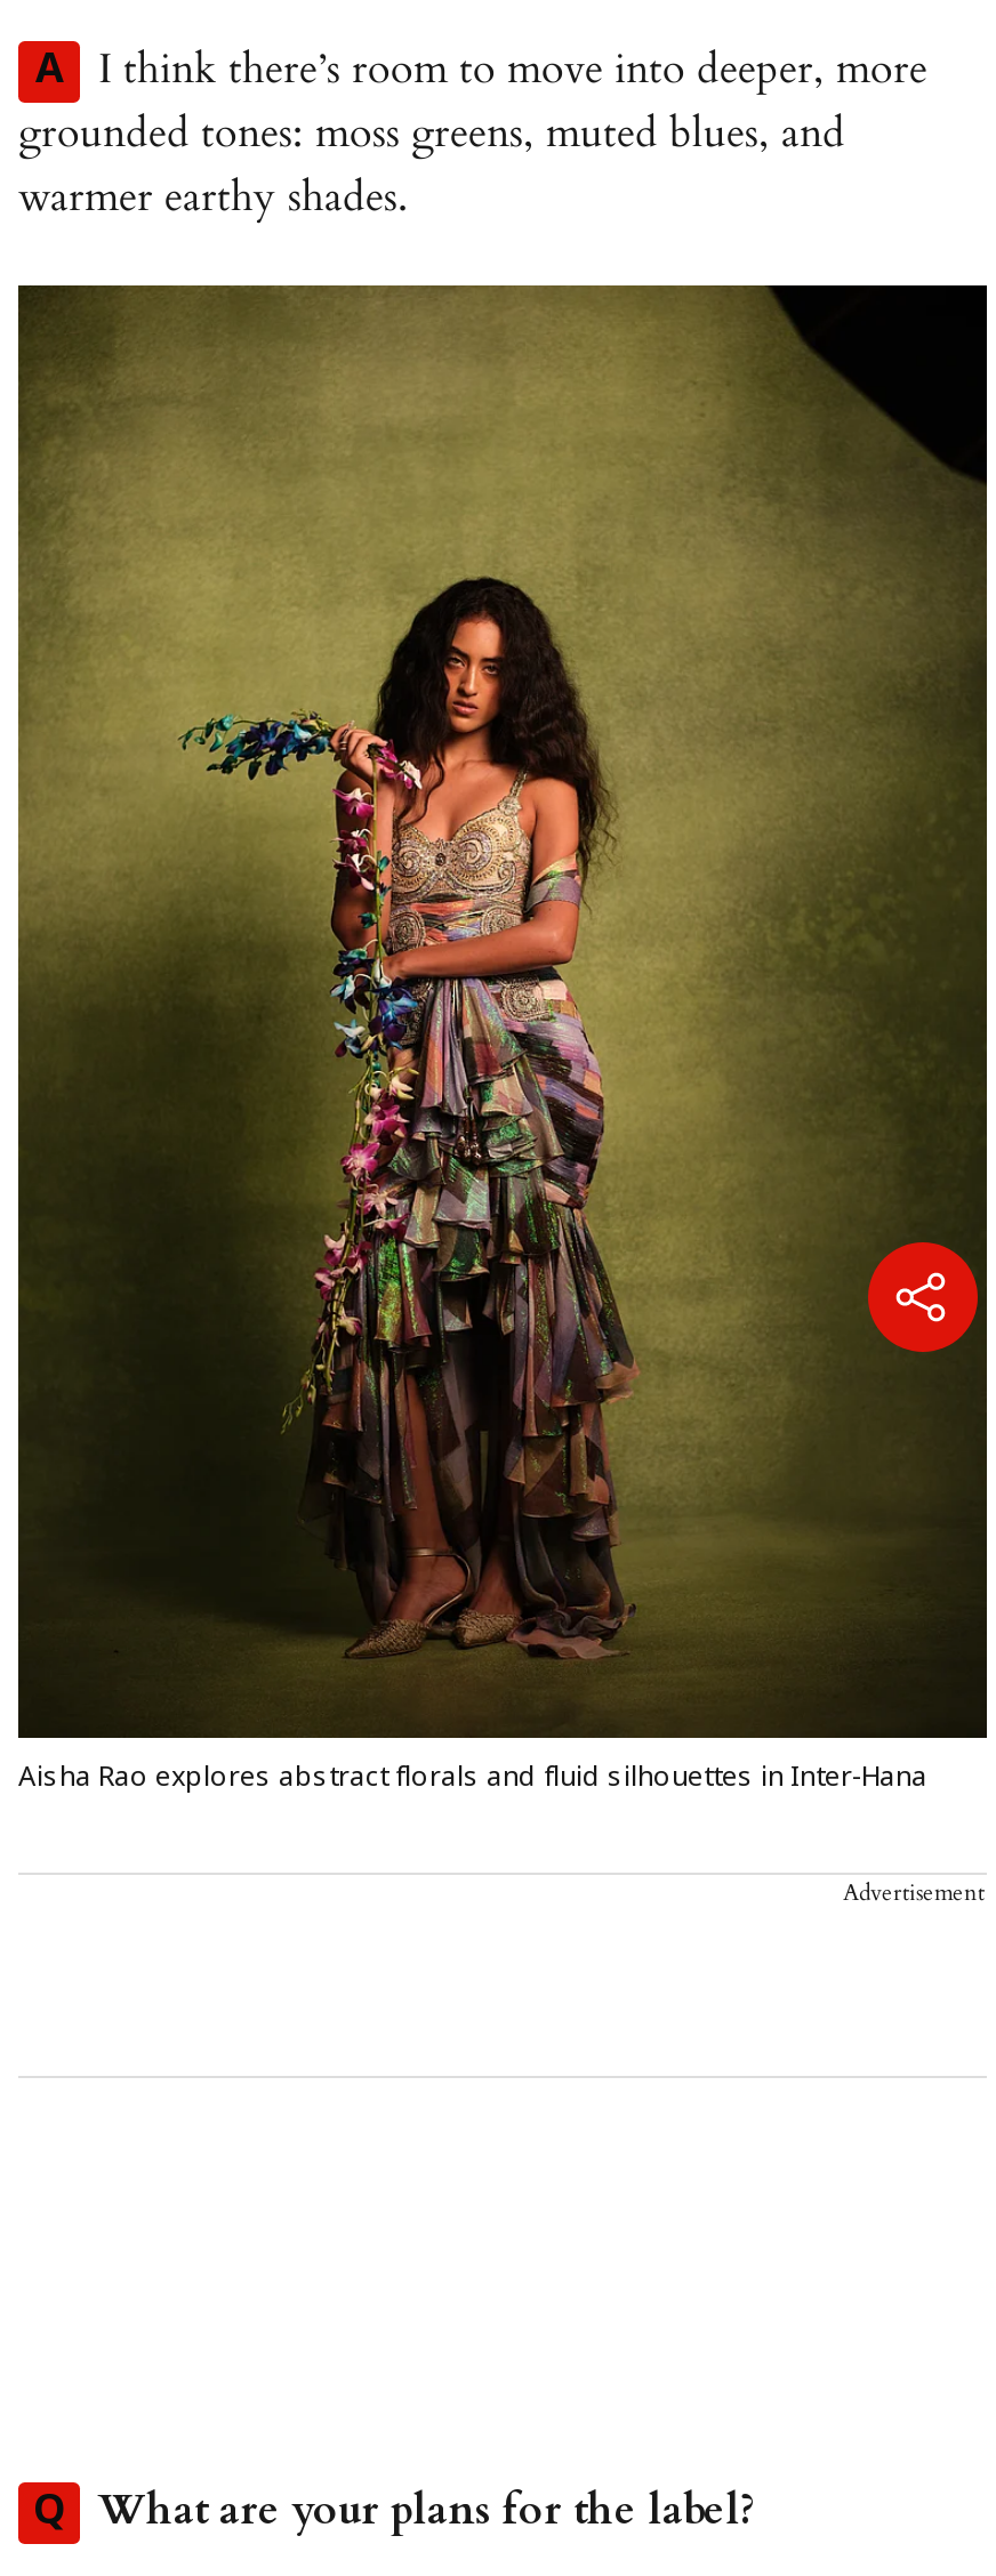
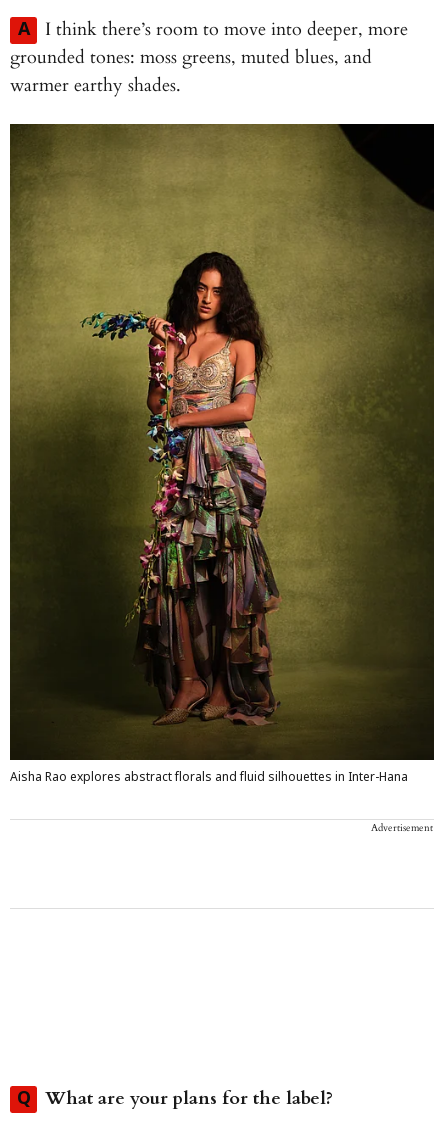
- [image]
